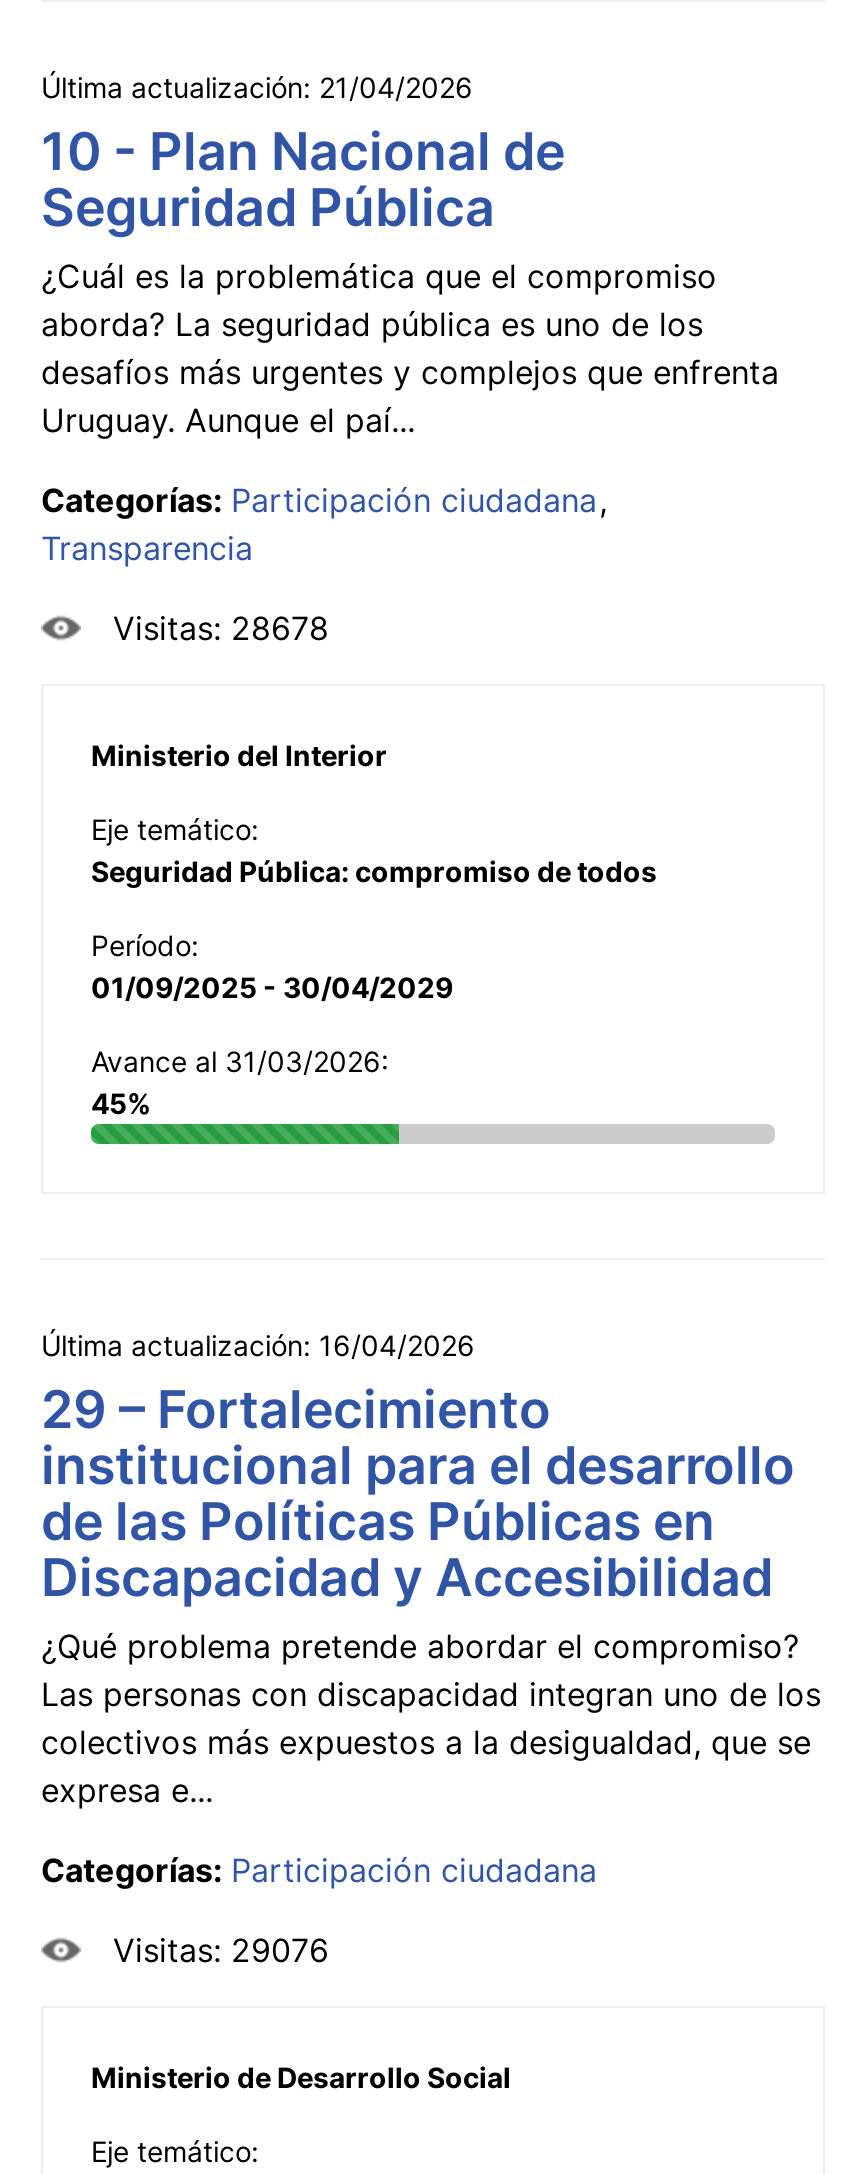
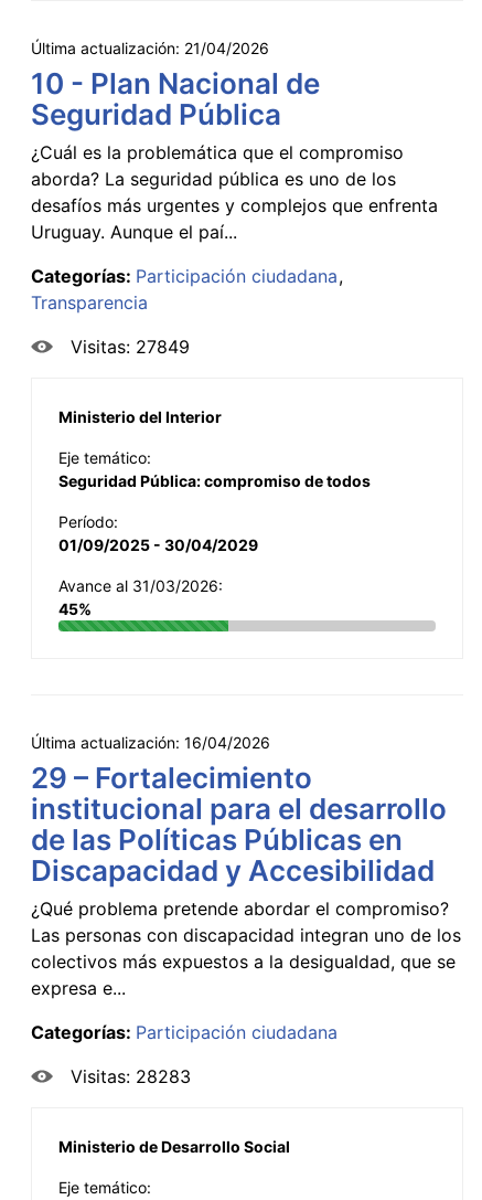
- Visitas: 28678
+ Visitas: 27849

- Visitas: 29076
+ Visitas: 28283
